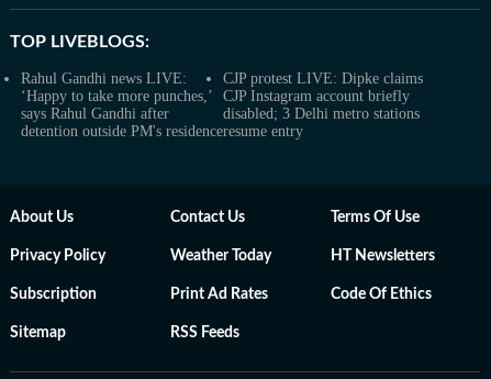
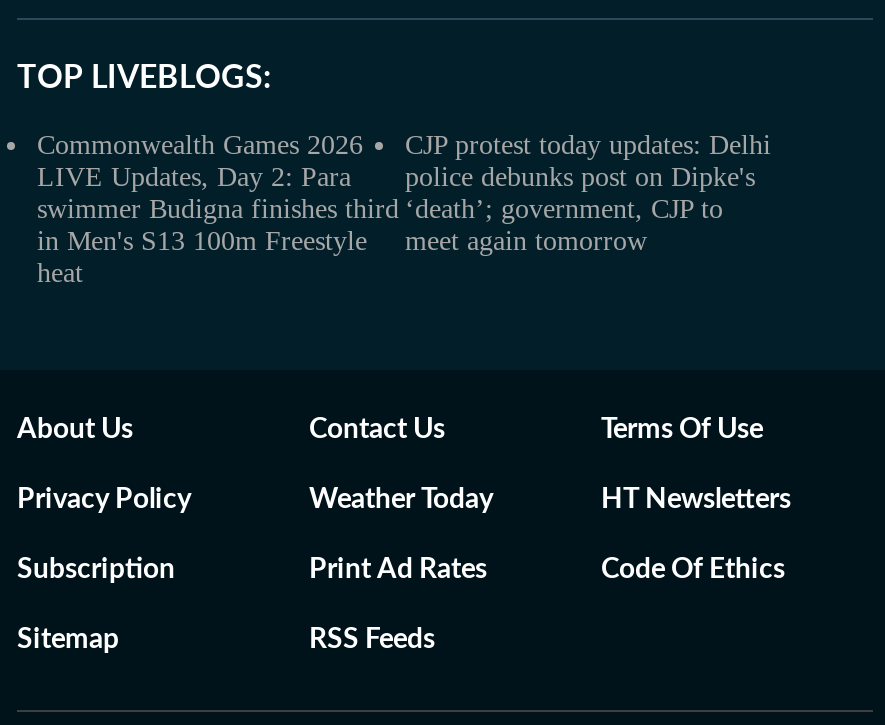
- Rahul Gandhi news LIVE:
- ‘Happy to take more punches,’
- says Rahul Gandhi after
- detention outside PM's residence
+ Commonwealth Games 2026
+ LIVE Updates, Day 2: Para
+ swimmer Budigna finishes third
+ in Men's S13 100m Freestyle
+ heat

- CJP protest LIVE: Dipke claims
- CJP Instagram account briefly
- disabled; 3 Delhi metro stations
- resume entry
+ CJP protest today updates: Delhi
+ police debunks post on Dipke's
+ ‘death’; government, CJP to
+ meet again tomorrow
